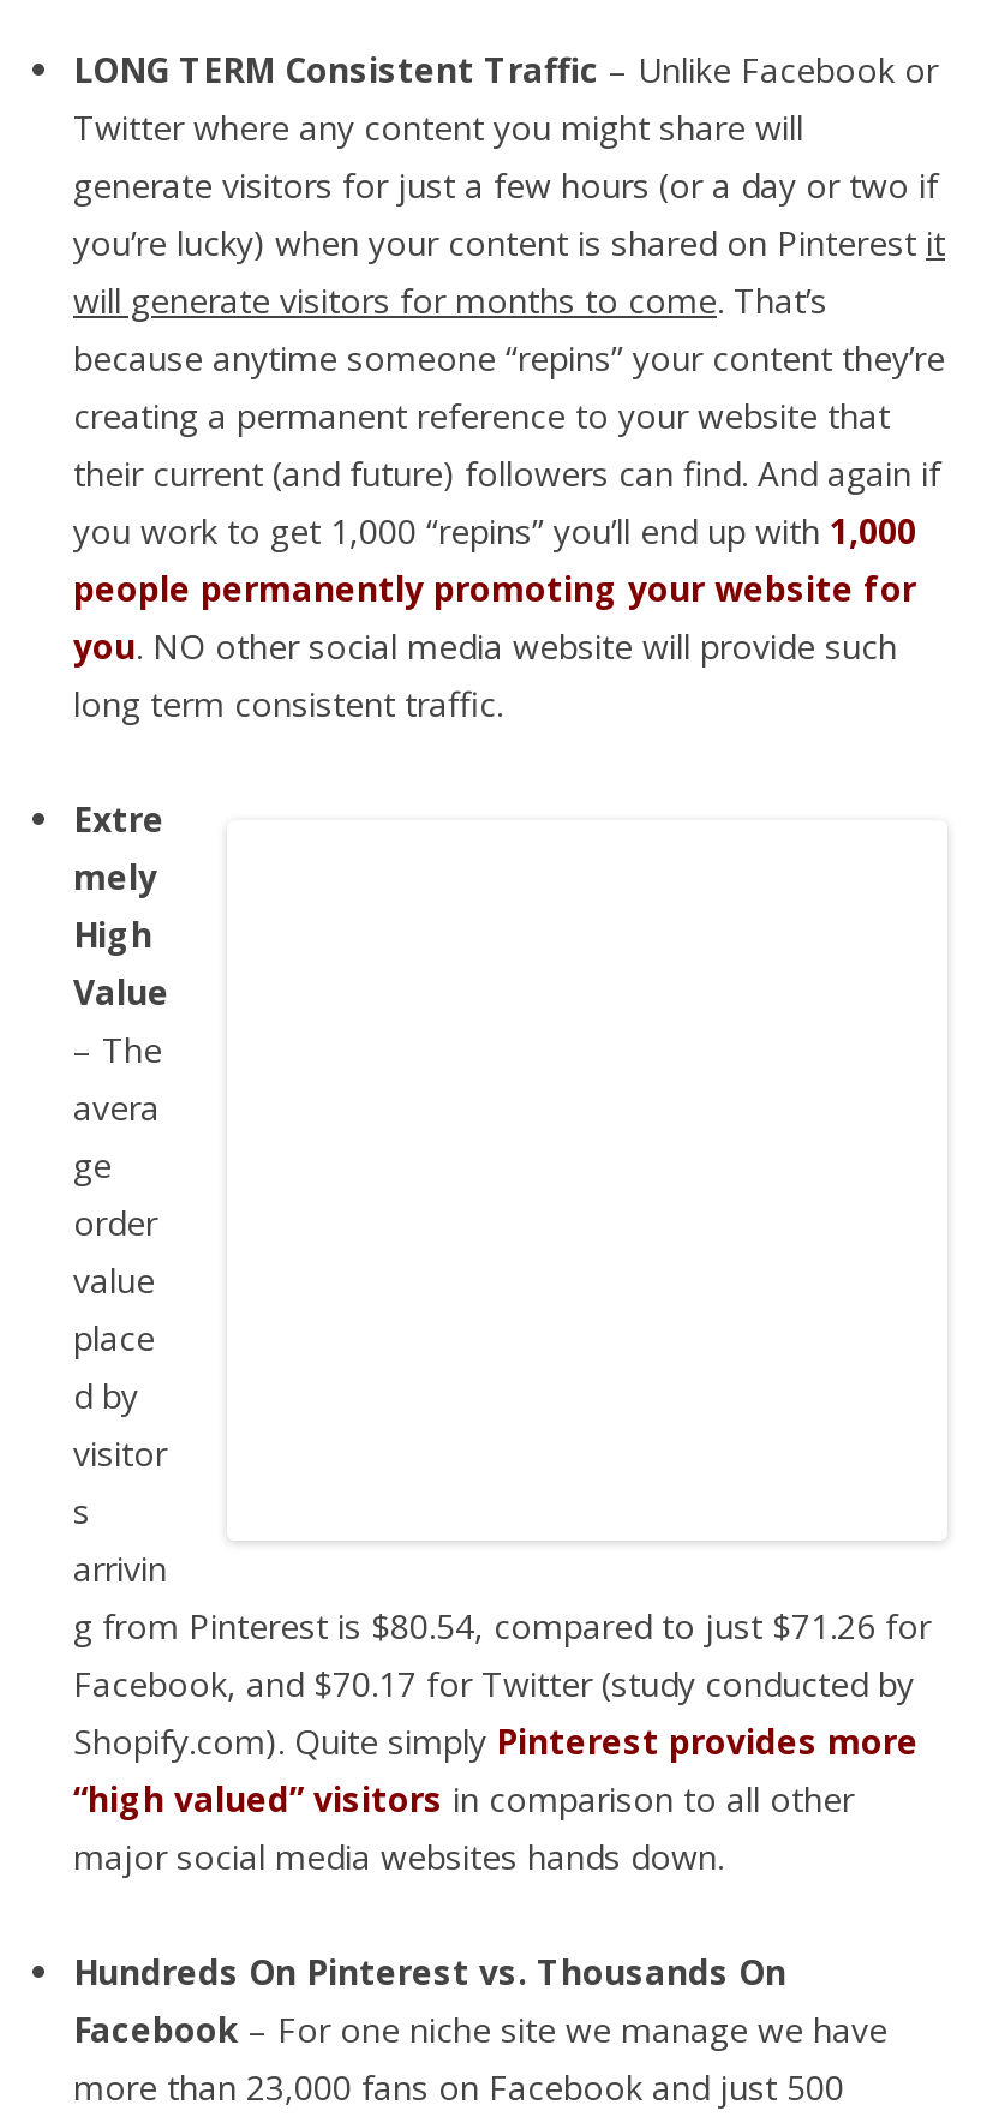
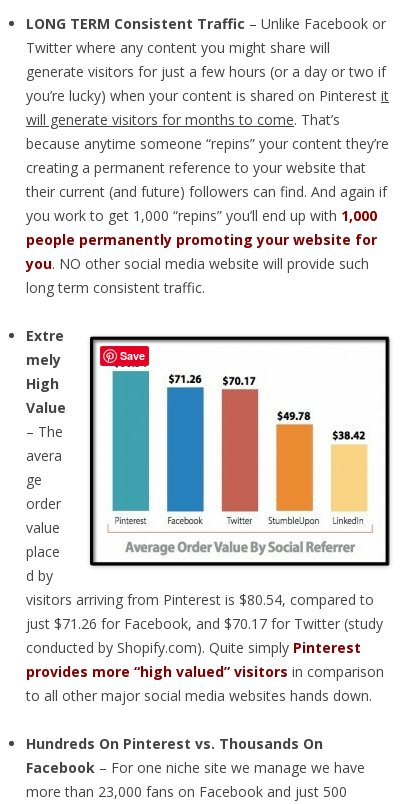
+ [image]
+ Save
